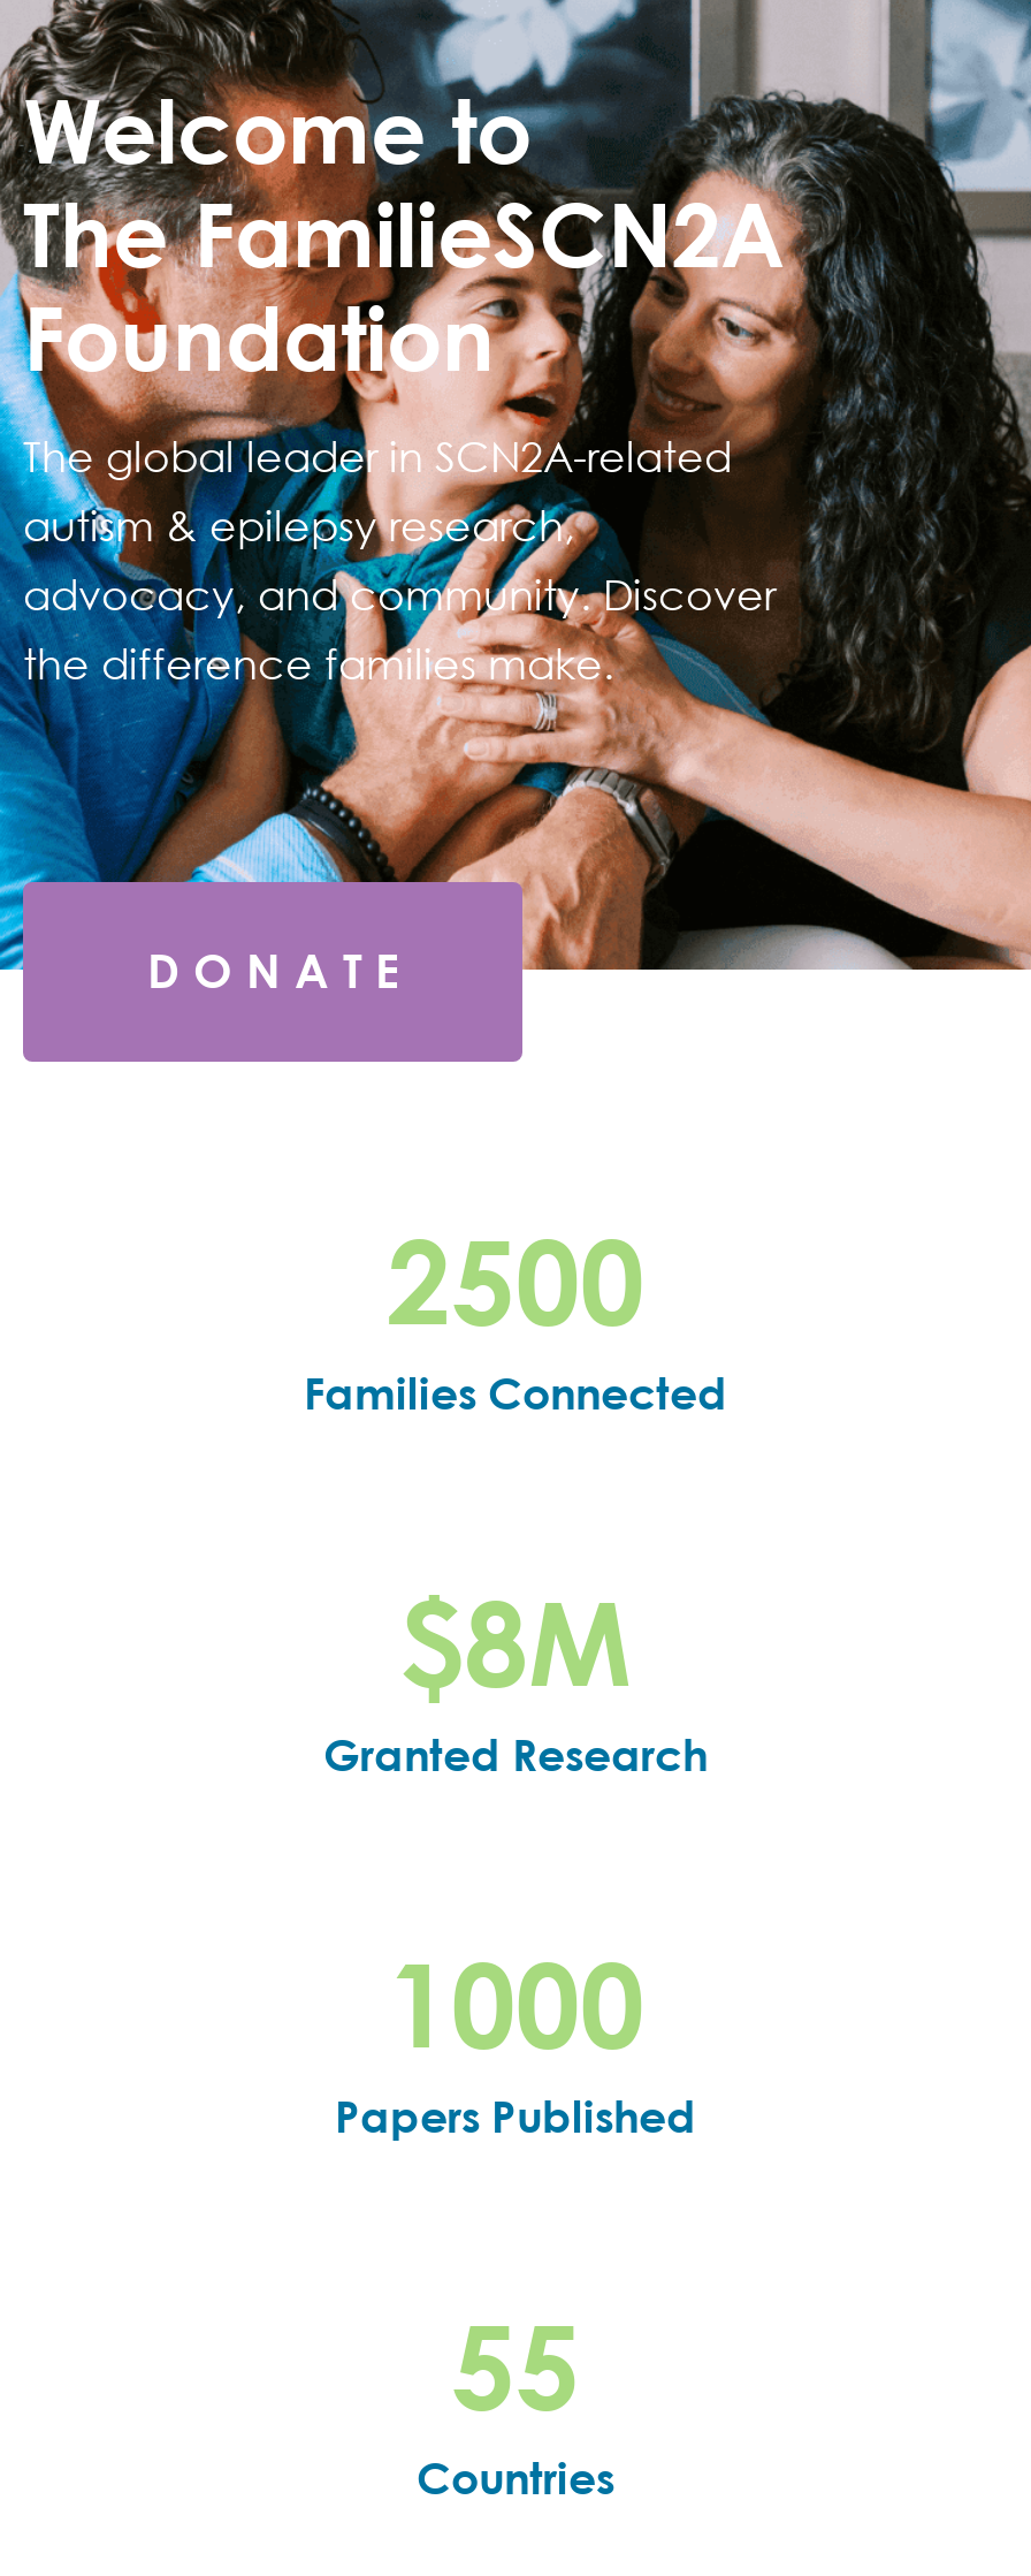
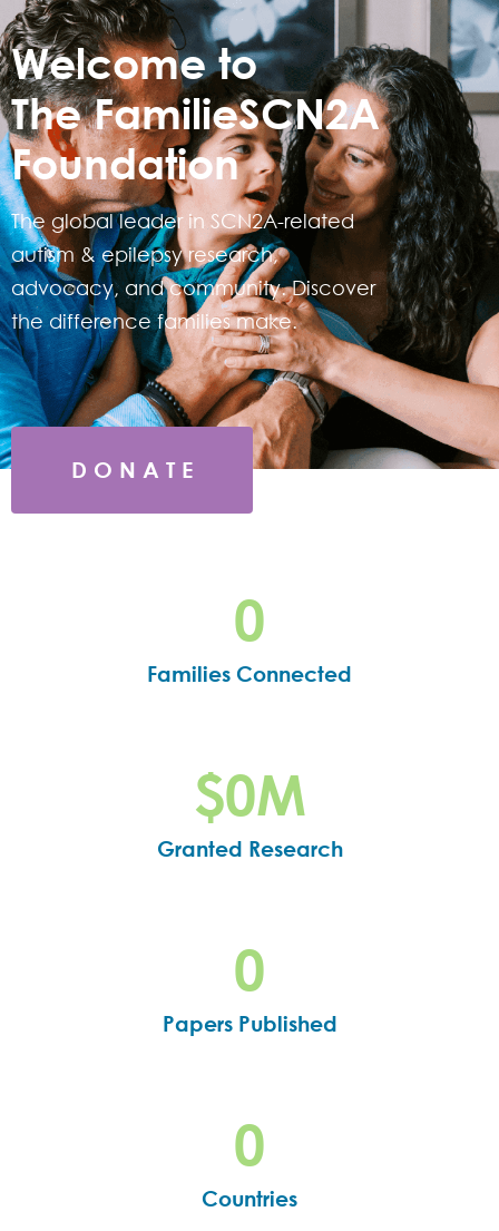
- 2500
+ 0

- $8M
+ $0M

- 1000
+ 0

- 55
+ 0
